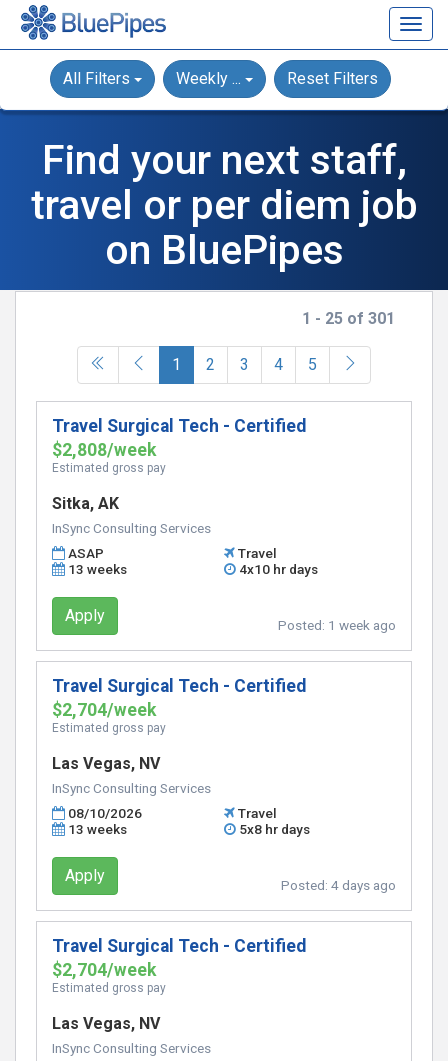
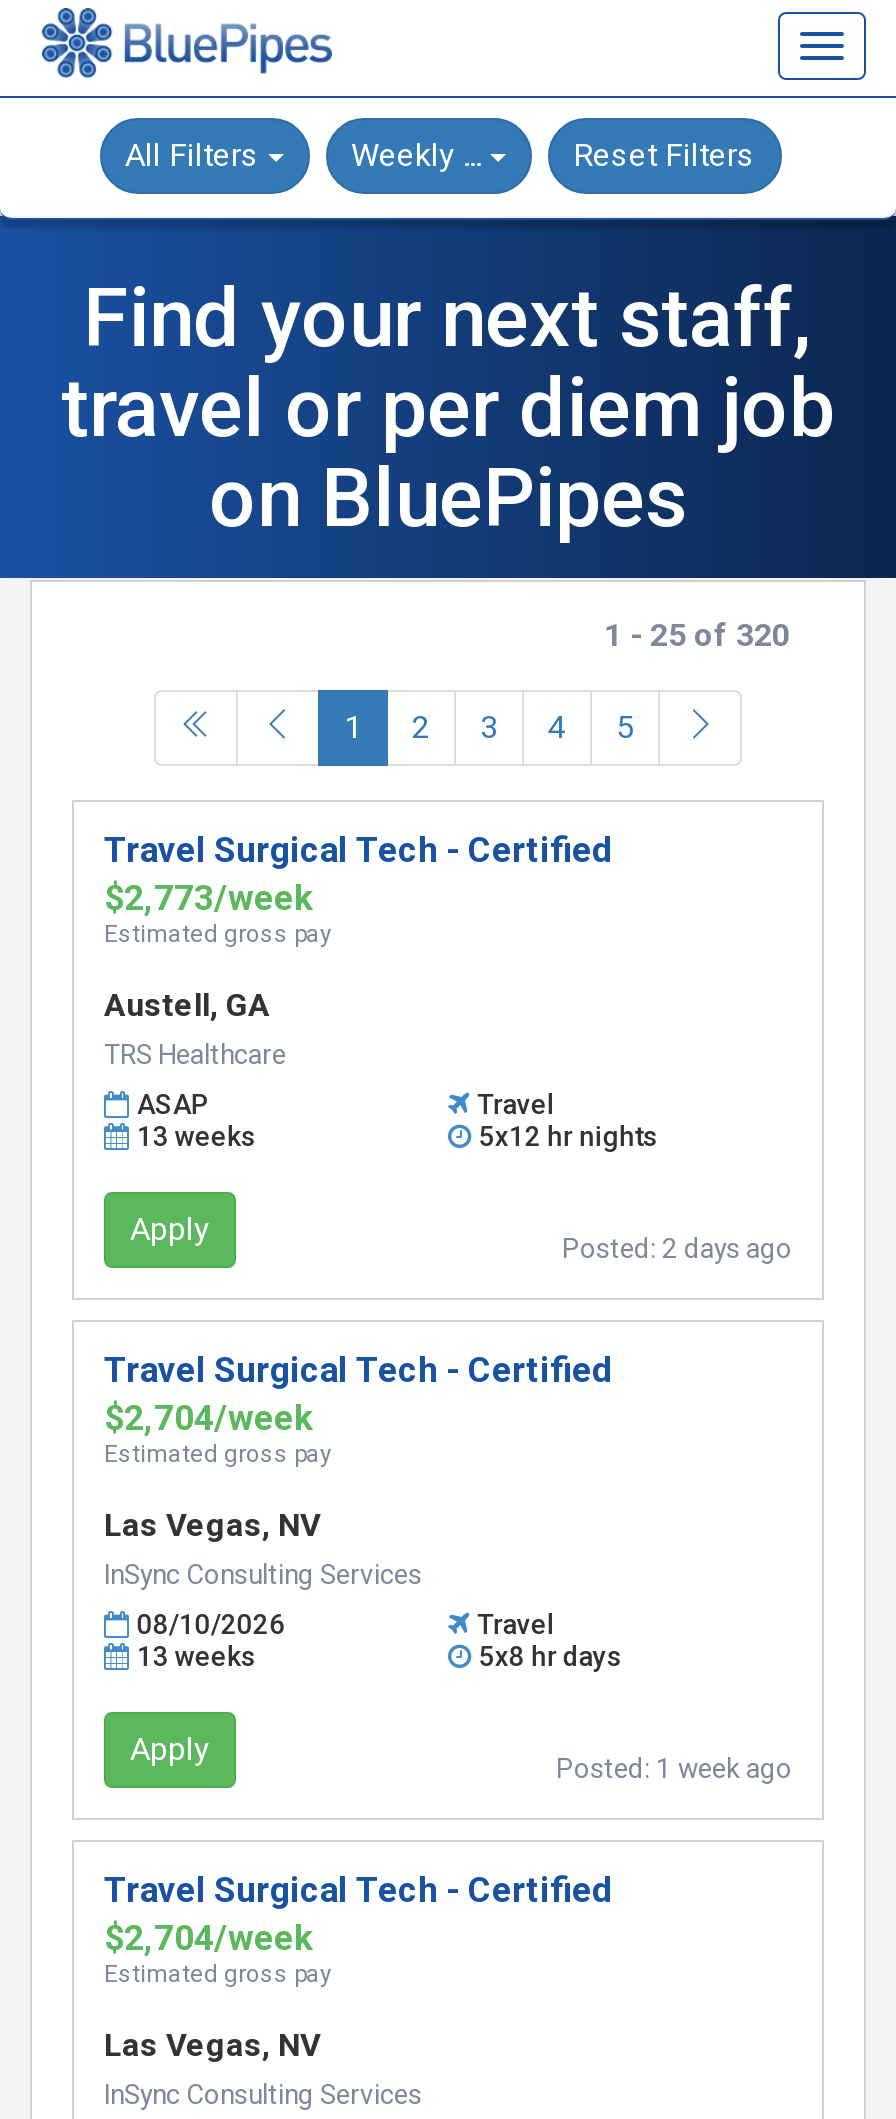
- 1 - 25 of 301
+ 1 - 25 of 320

- $2,808/week
+ $2,773/week

- Sitka, AK
- InSync Consulting Services
+ Austell, GA
+ TRS Healthcare

- 4x10 hr days
+ 5x12 hr nights

moved down: Posted: 1 week ago

+ Posted: 2 days ago

- Posted: 4 days ago
